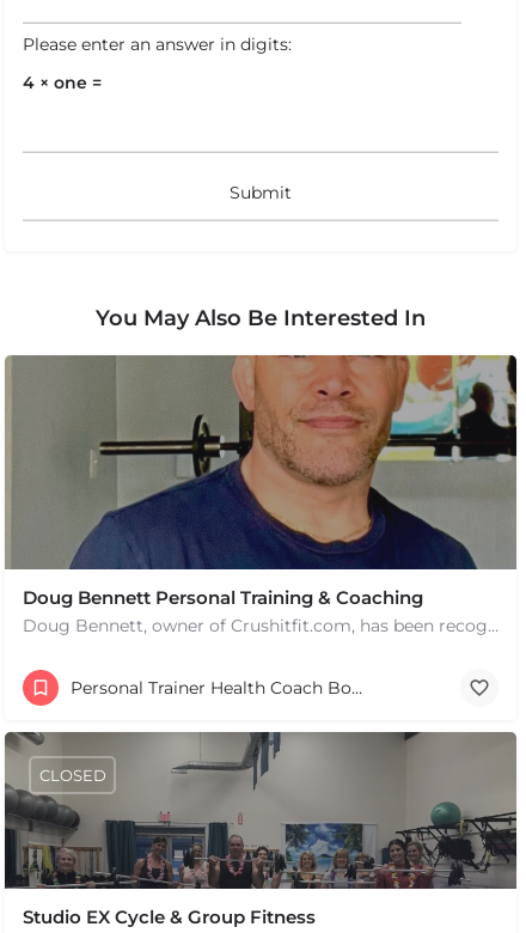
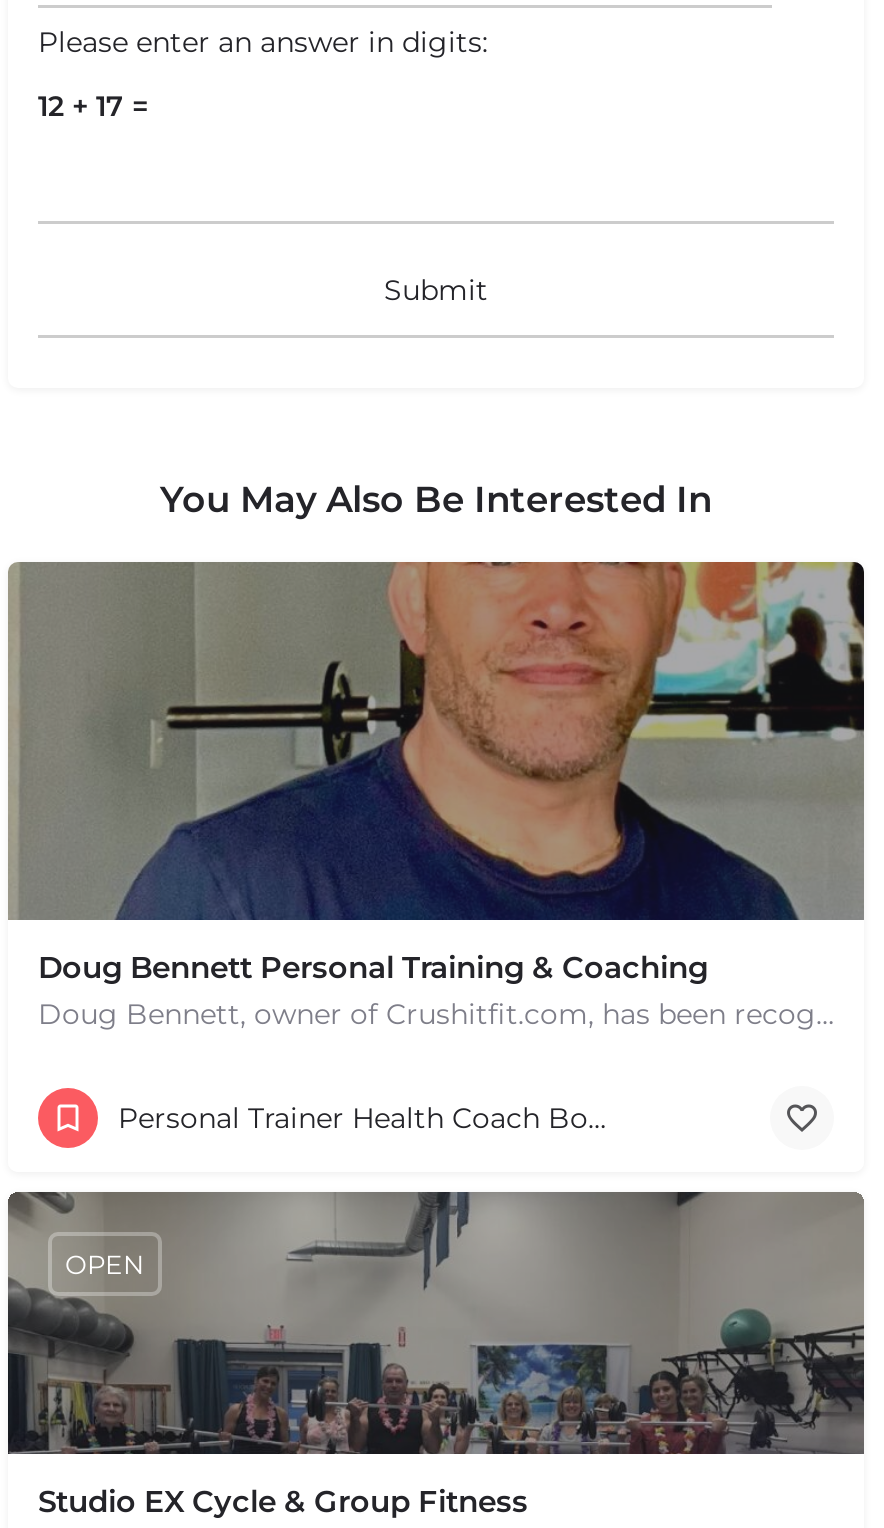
- 4 × one =
+ 12 + 17 =

- CLOSED
+ OPEN
